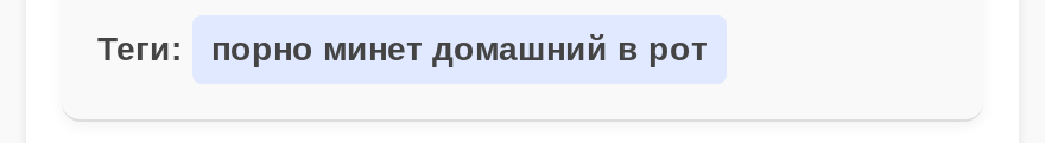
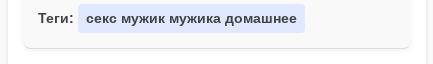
- порно минет домашний в рот
+ секс мужик мужика домашнее
